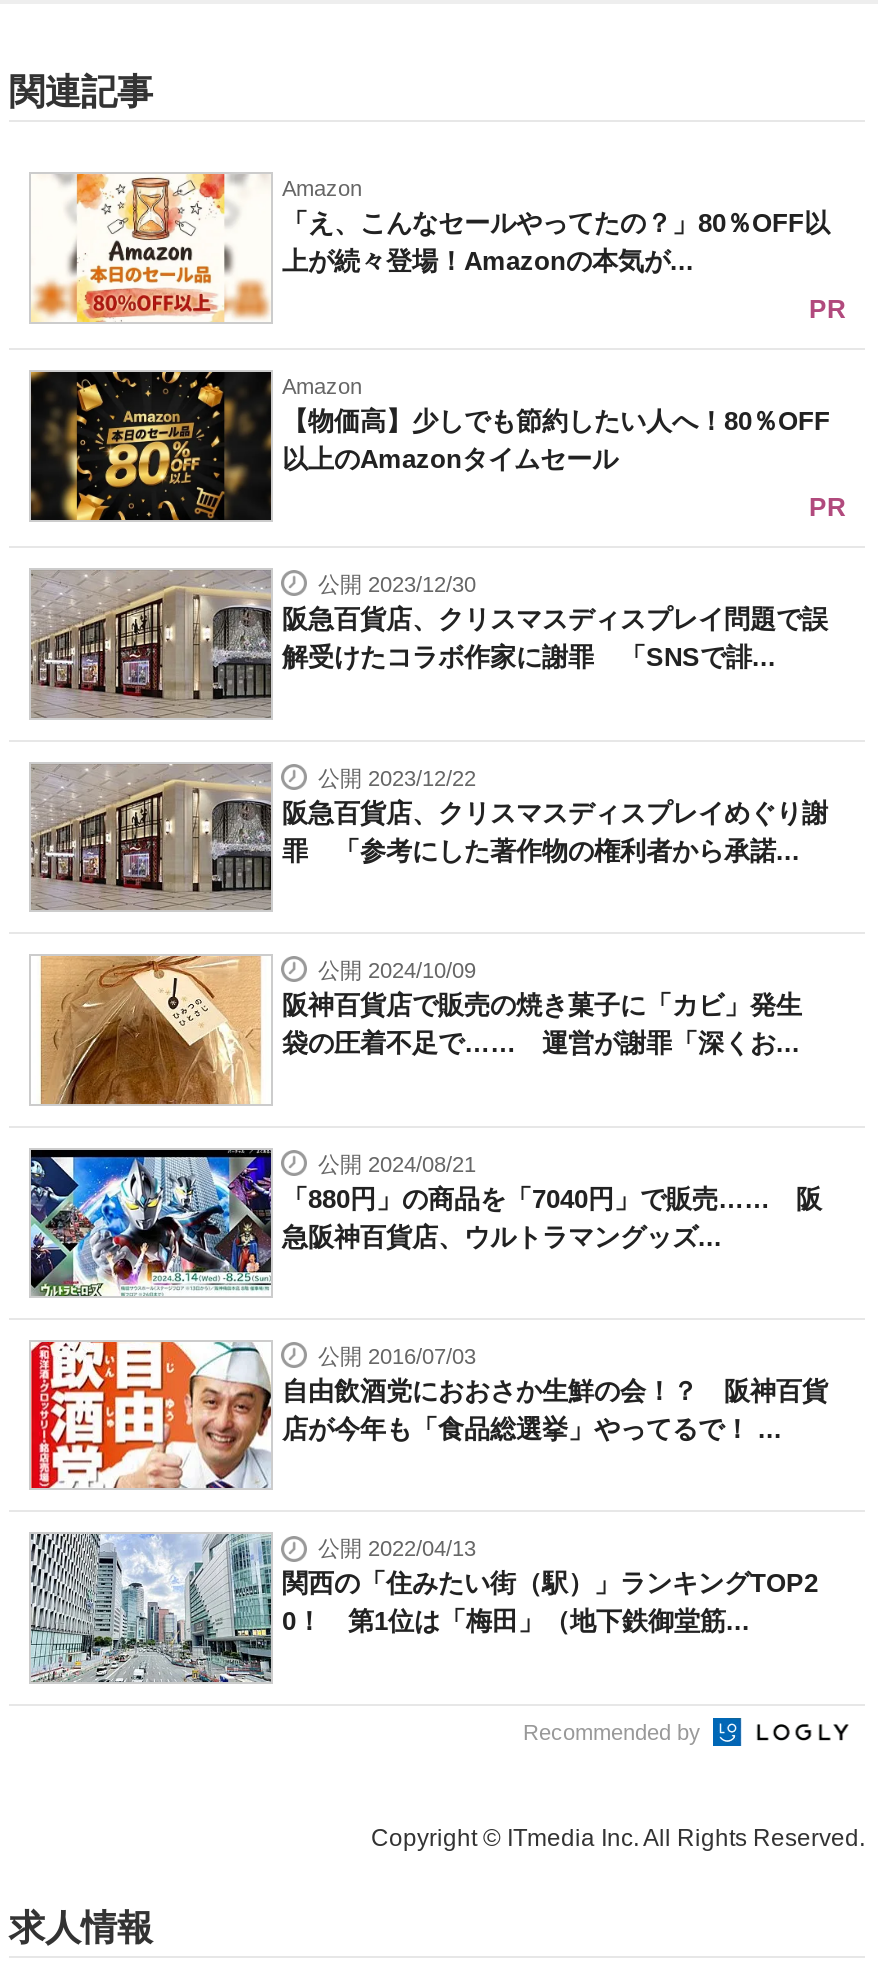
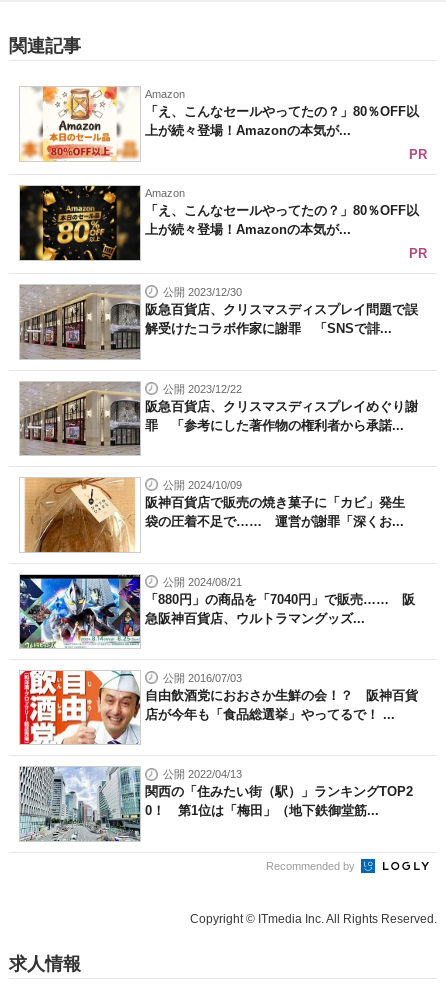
- 【物価高】少しでも節約したい人へ！80％OFF
- 以上のAmazonタイムセール
+ 「え、こんなセールやってたの？」80％OFF以
+ 上が続々登場！Amazonの本気が...
